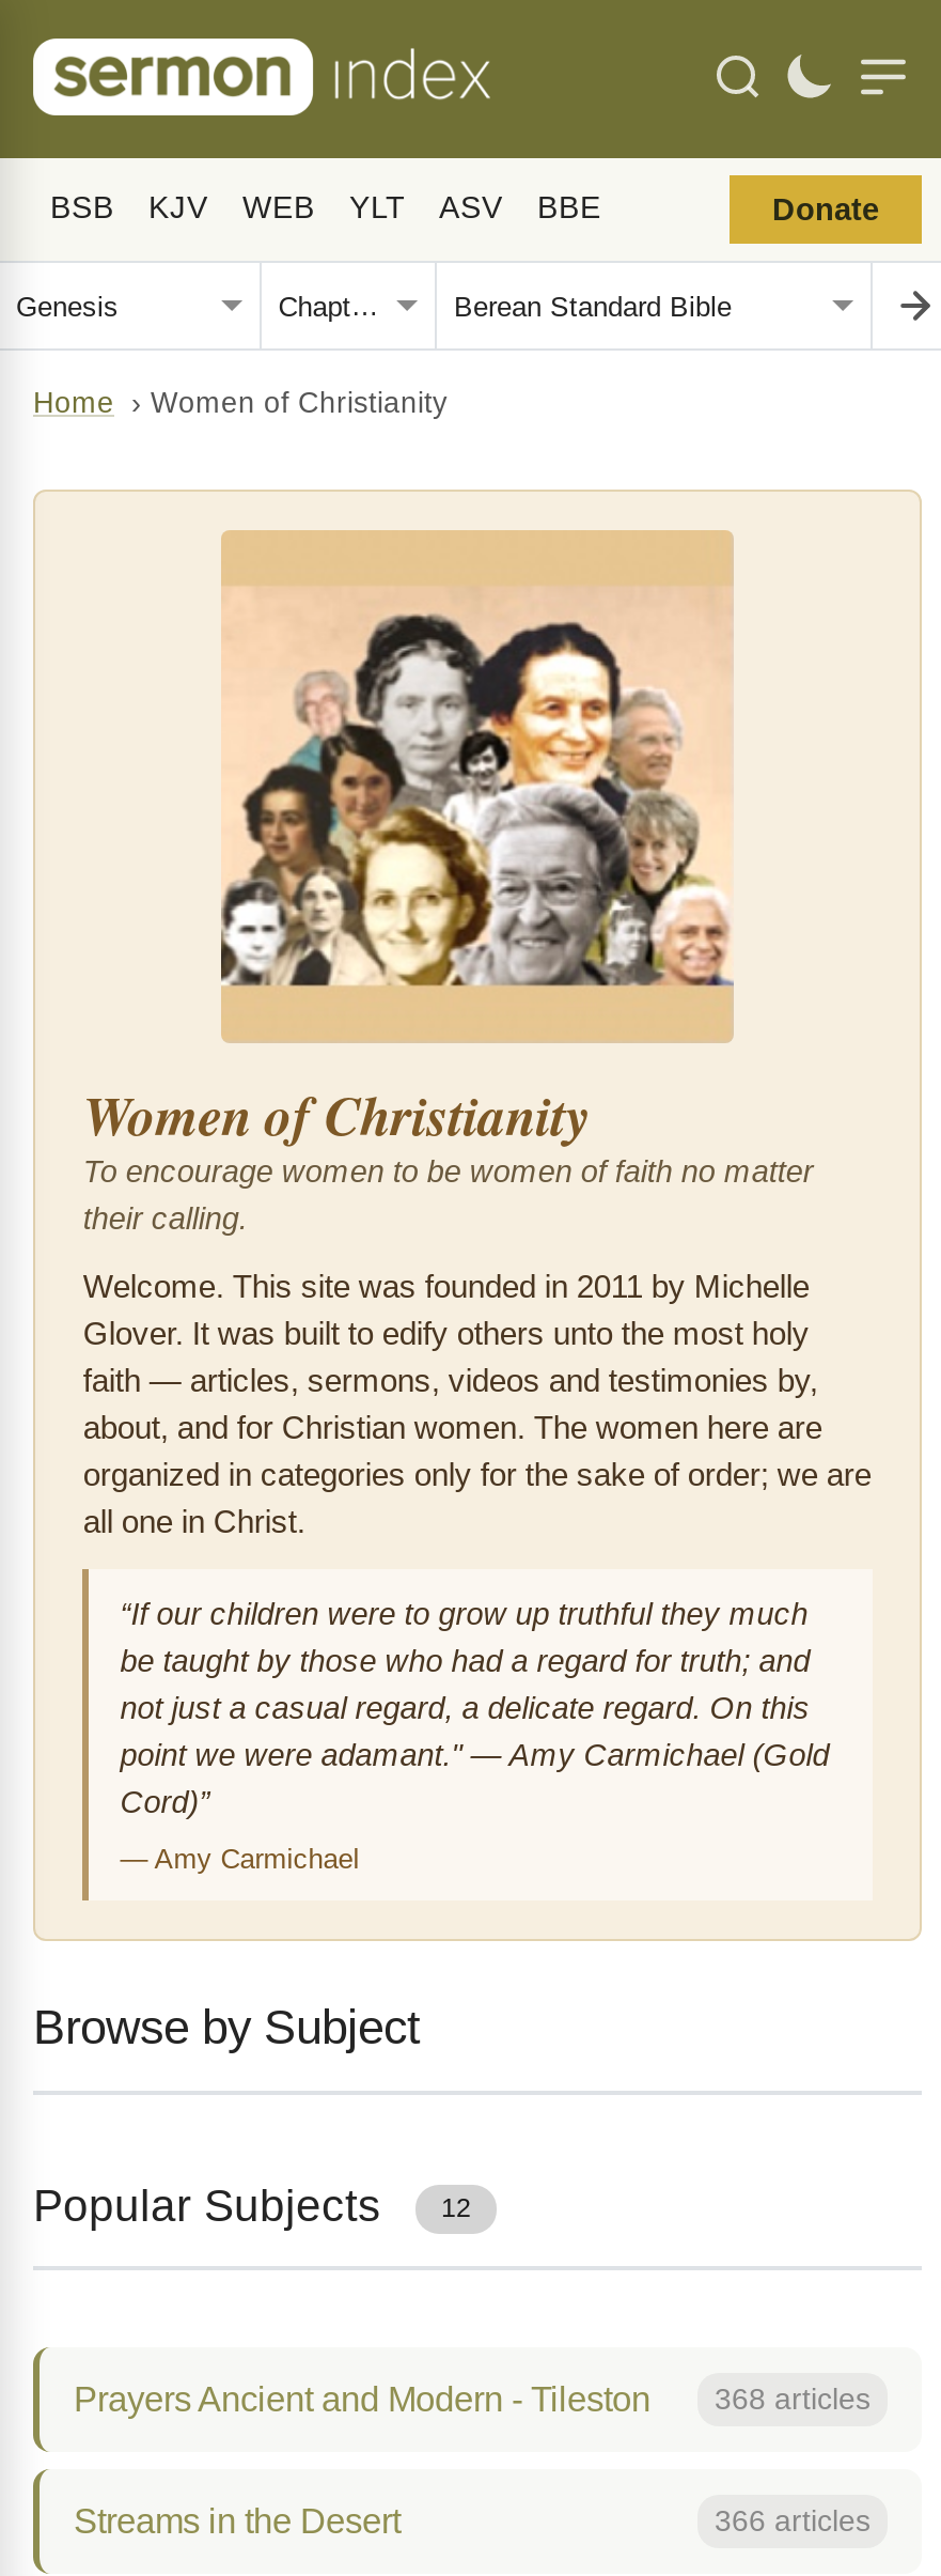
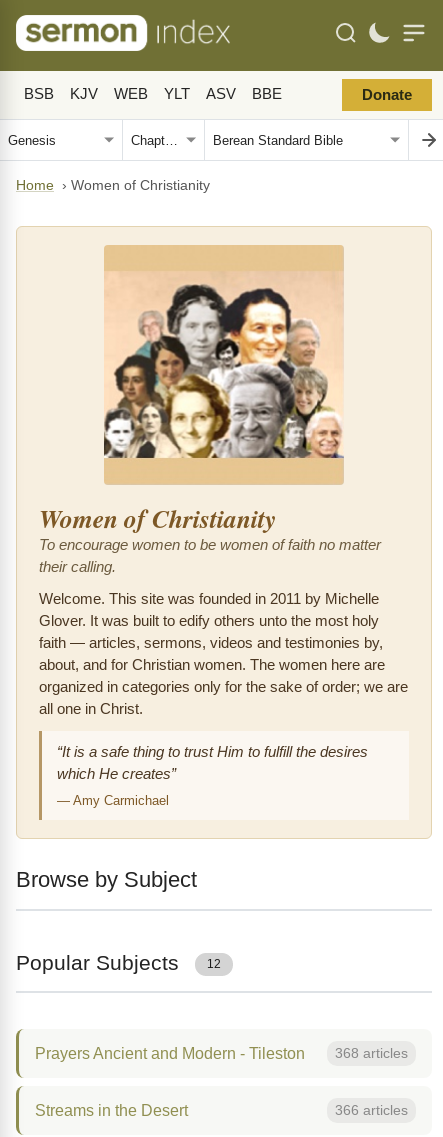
- “If our children were to grow up truthful they much
- be taught by those who had a regard for truth; and
- not just a casual regard, a delicate regard. On this
- point we were adamant." — Amy Carmichael (Gold
- Cord)”
+ “It is a safe thing to trust Him to fulfill the desires
+ which He creates”
